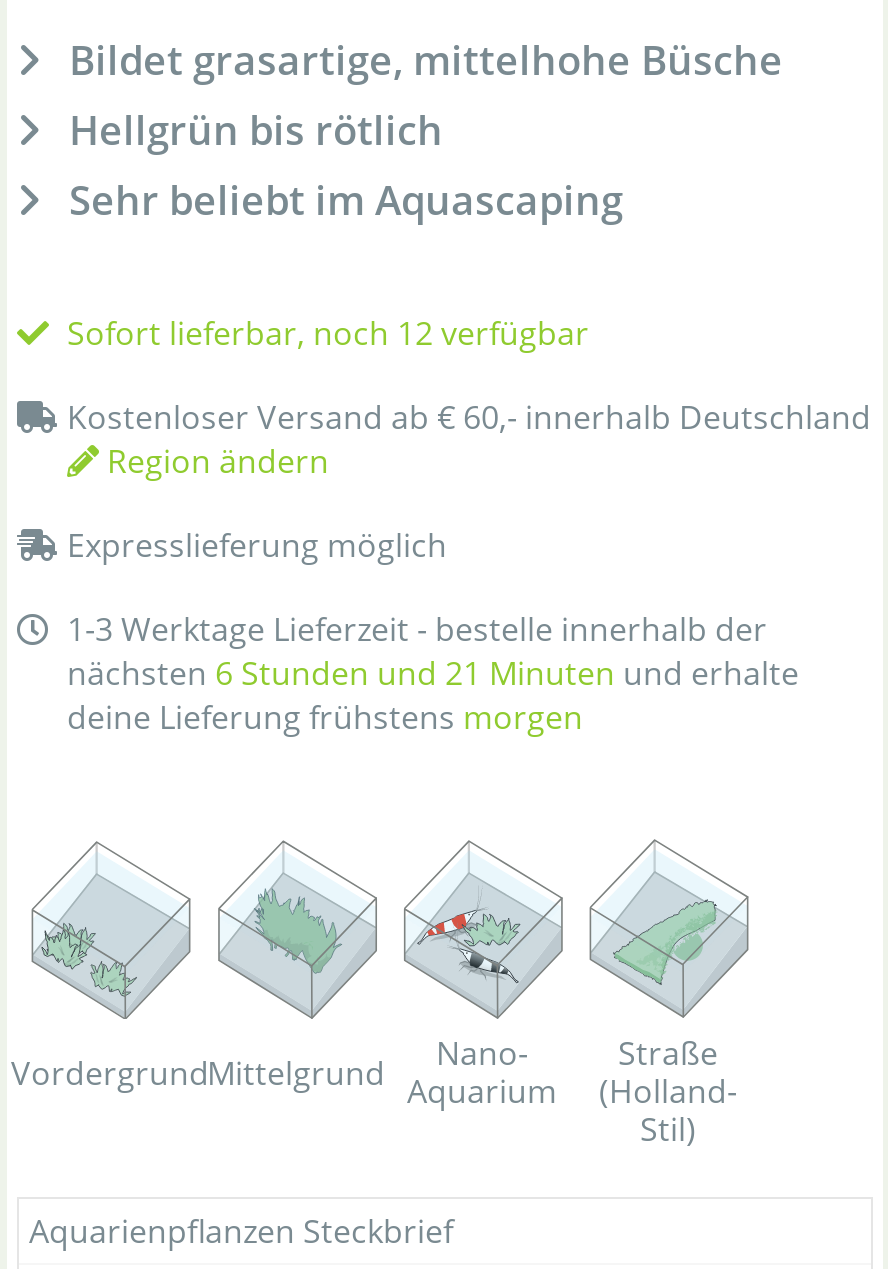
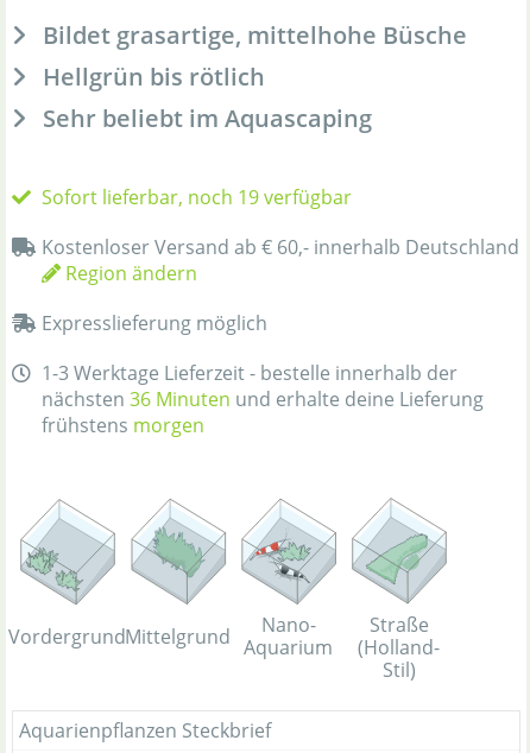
- Sofort lieferbar, noch 12 verfügbar
+ Sofort lieferbar, noch 19 verfügbar

- nächsten 6 Stunden und 21 Minuten und erhalte
- deine Lieferung frühstens morgen
+ nächsten 36 Minuten und erhalte deine Lieferung
+ frühstens morgen
